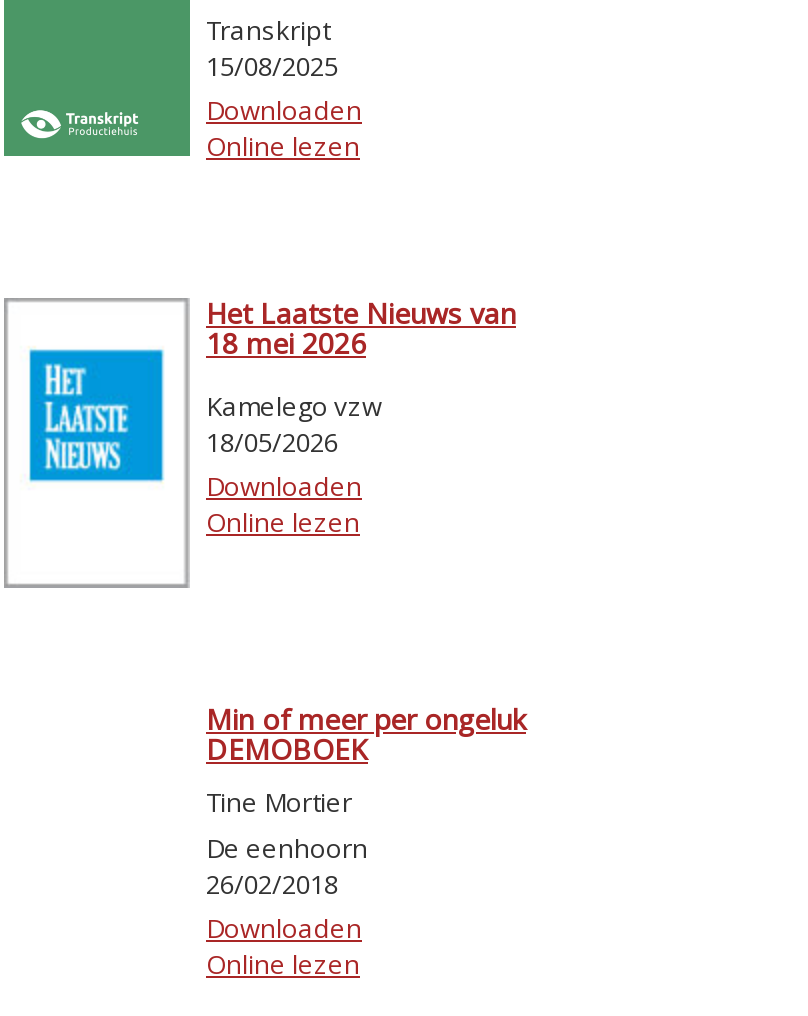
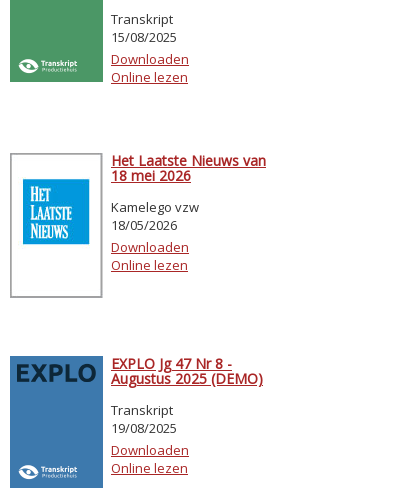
+ [image]

- Min of meer per ongeluk
- DEMOBOEK
- Tine Mortier
- De eenhoorn
- 26/02/2018
+ EXPLO Jg 47 Nr 8 -
+ Augustus 2025 (DEMO)
+ Transkript
+ 19/08/2025
